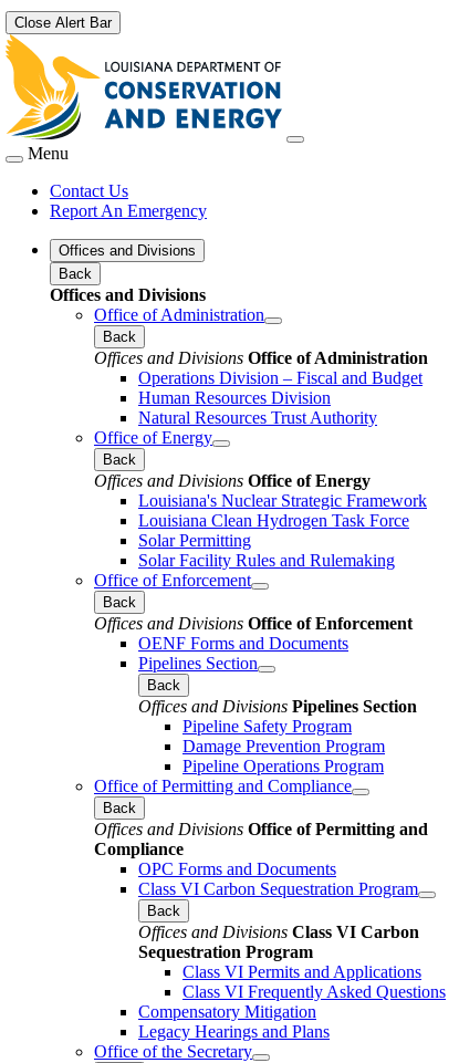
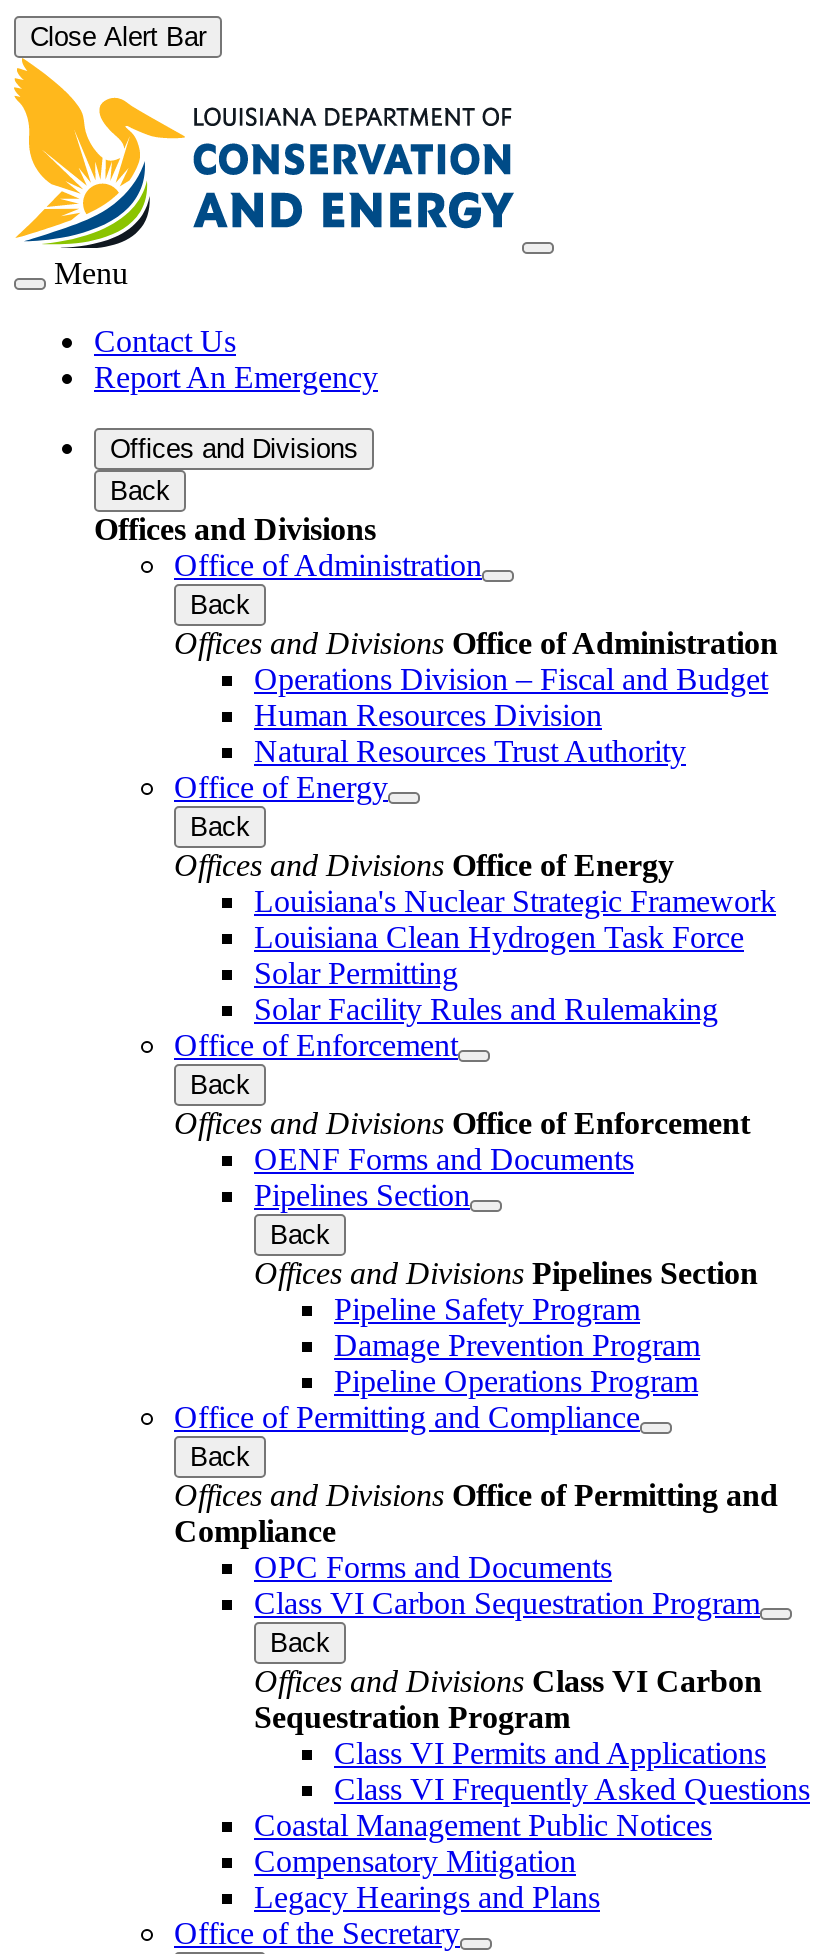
+ Coastal Management Public Notices
